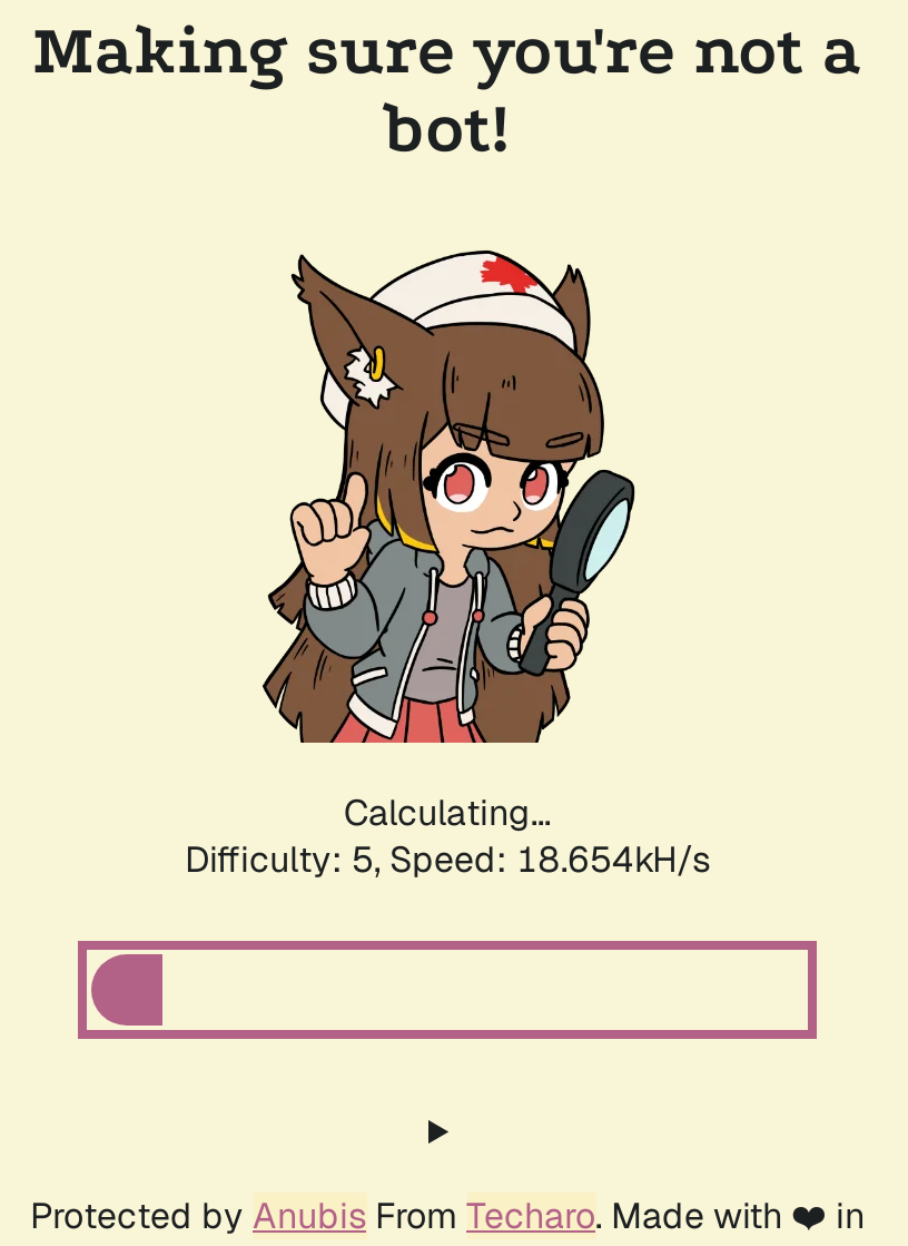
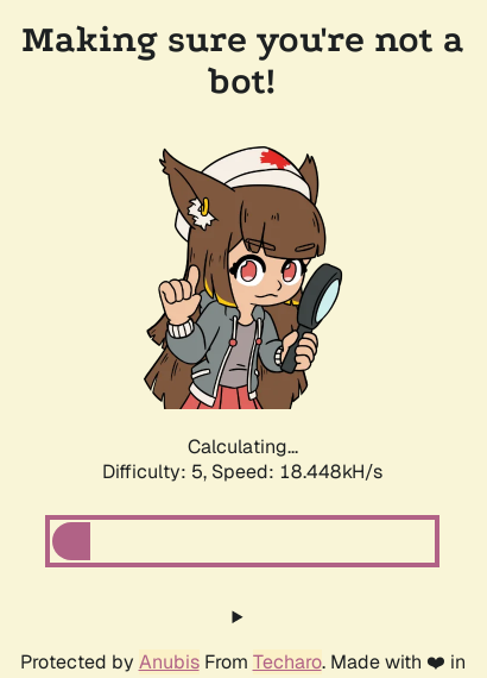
- Difficulty: 5, Speed: 18.654kH/s
+ Difficulty: 5, Speed: 18.448kH/s
